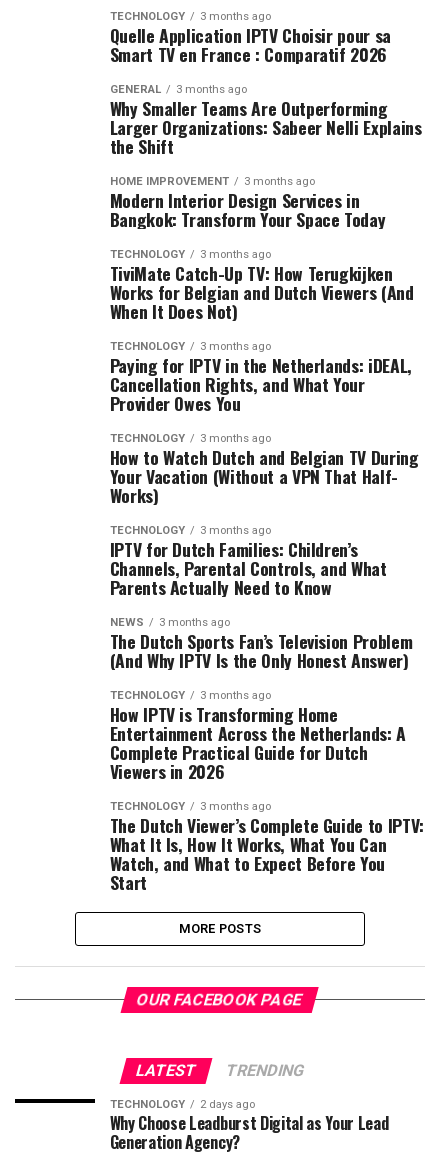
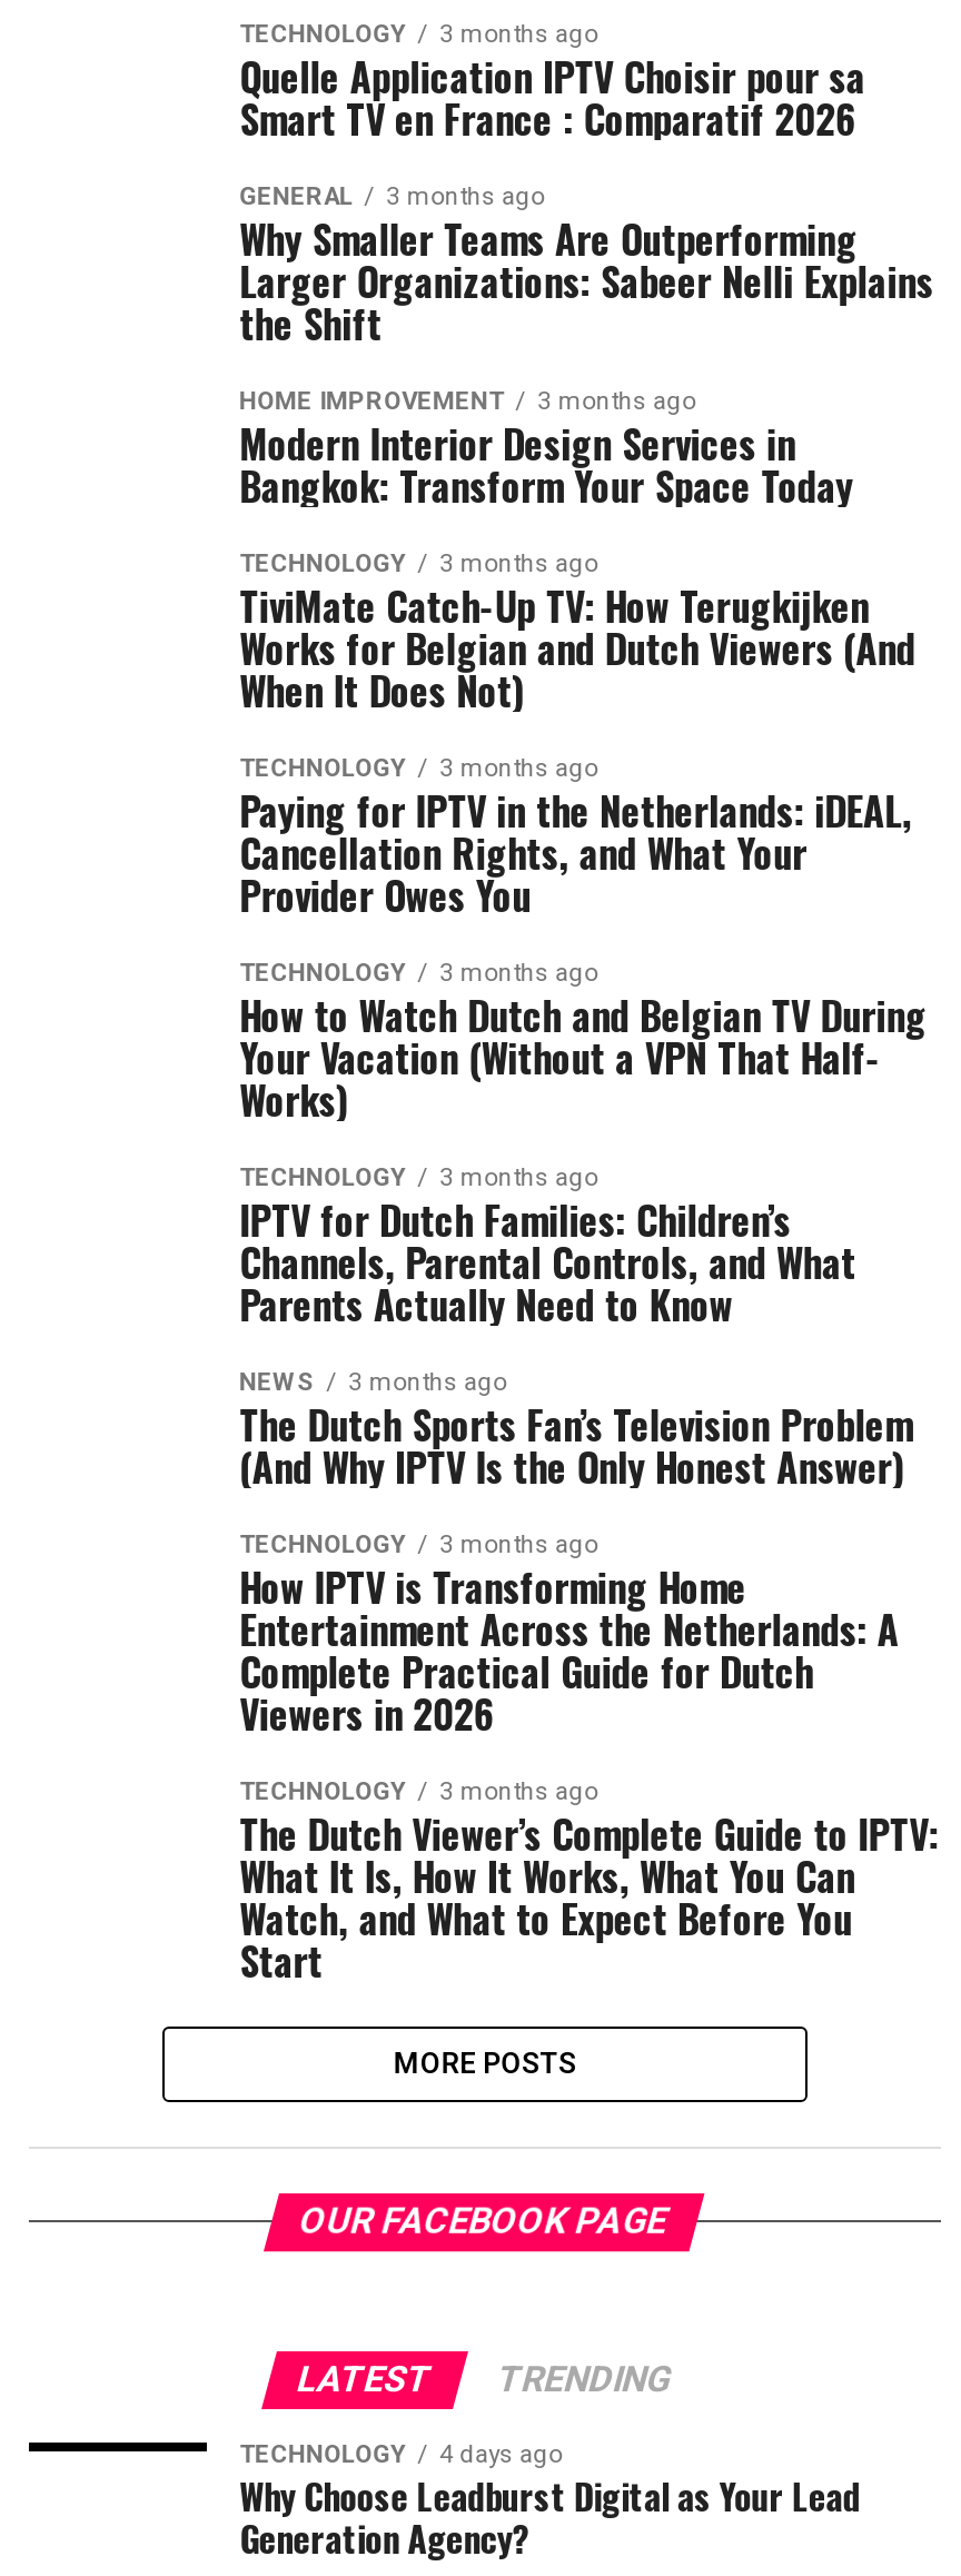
- TECHNOLOGY 2 days ago
+ TECHNOLOGY 4 days ago
